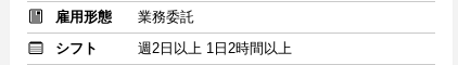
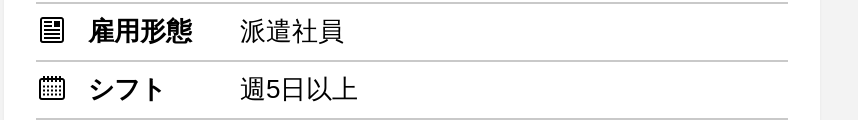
- 業務委託
+ 派遣社員

- 週2日以上 1日2時間以上
+ 週5日以上
